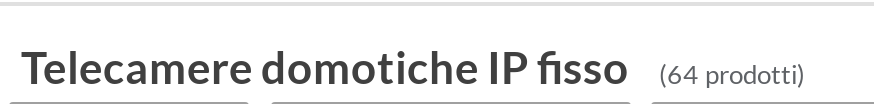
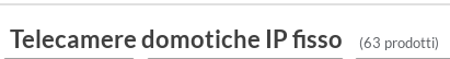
- (64 prodotti)
+ (63 prodotti)
